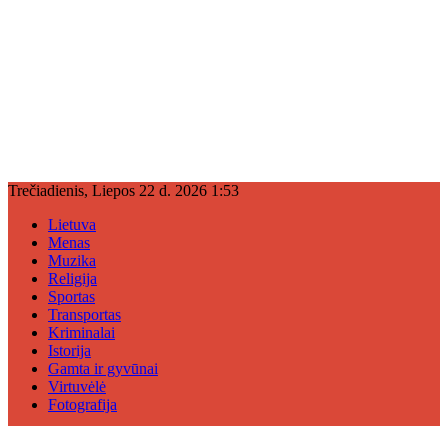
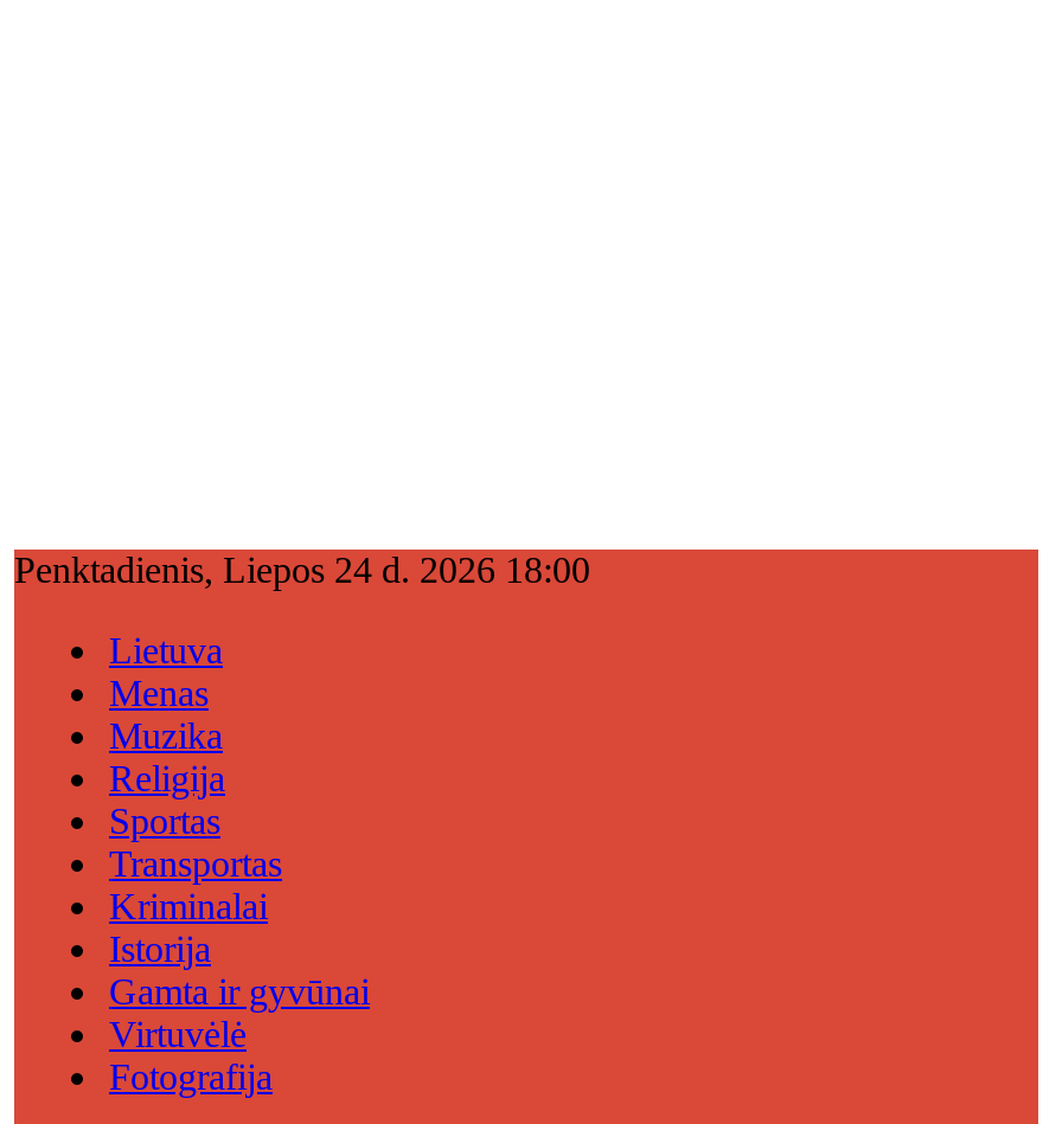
- Trečiadienis, Liepos 22 d. 2026 1:53
+ Penktadienis, Liepos 24 d. 2026 18:00
